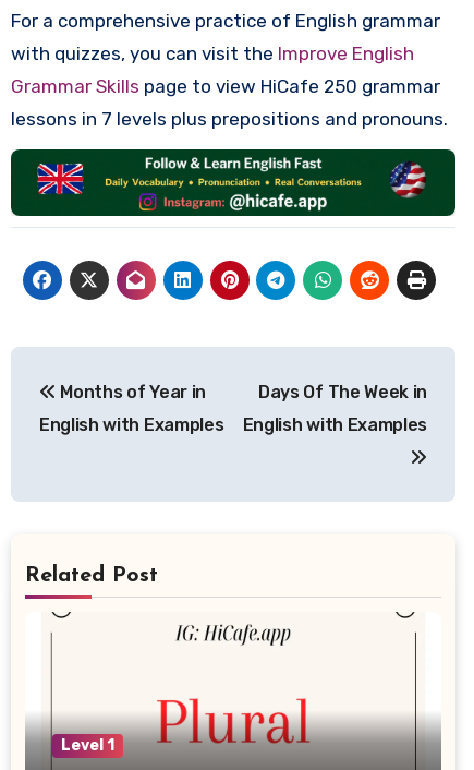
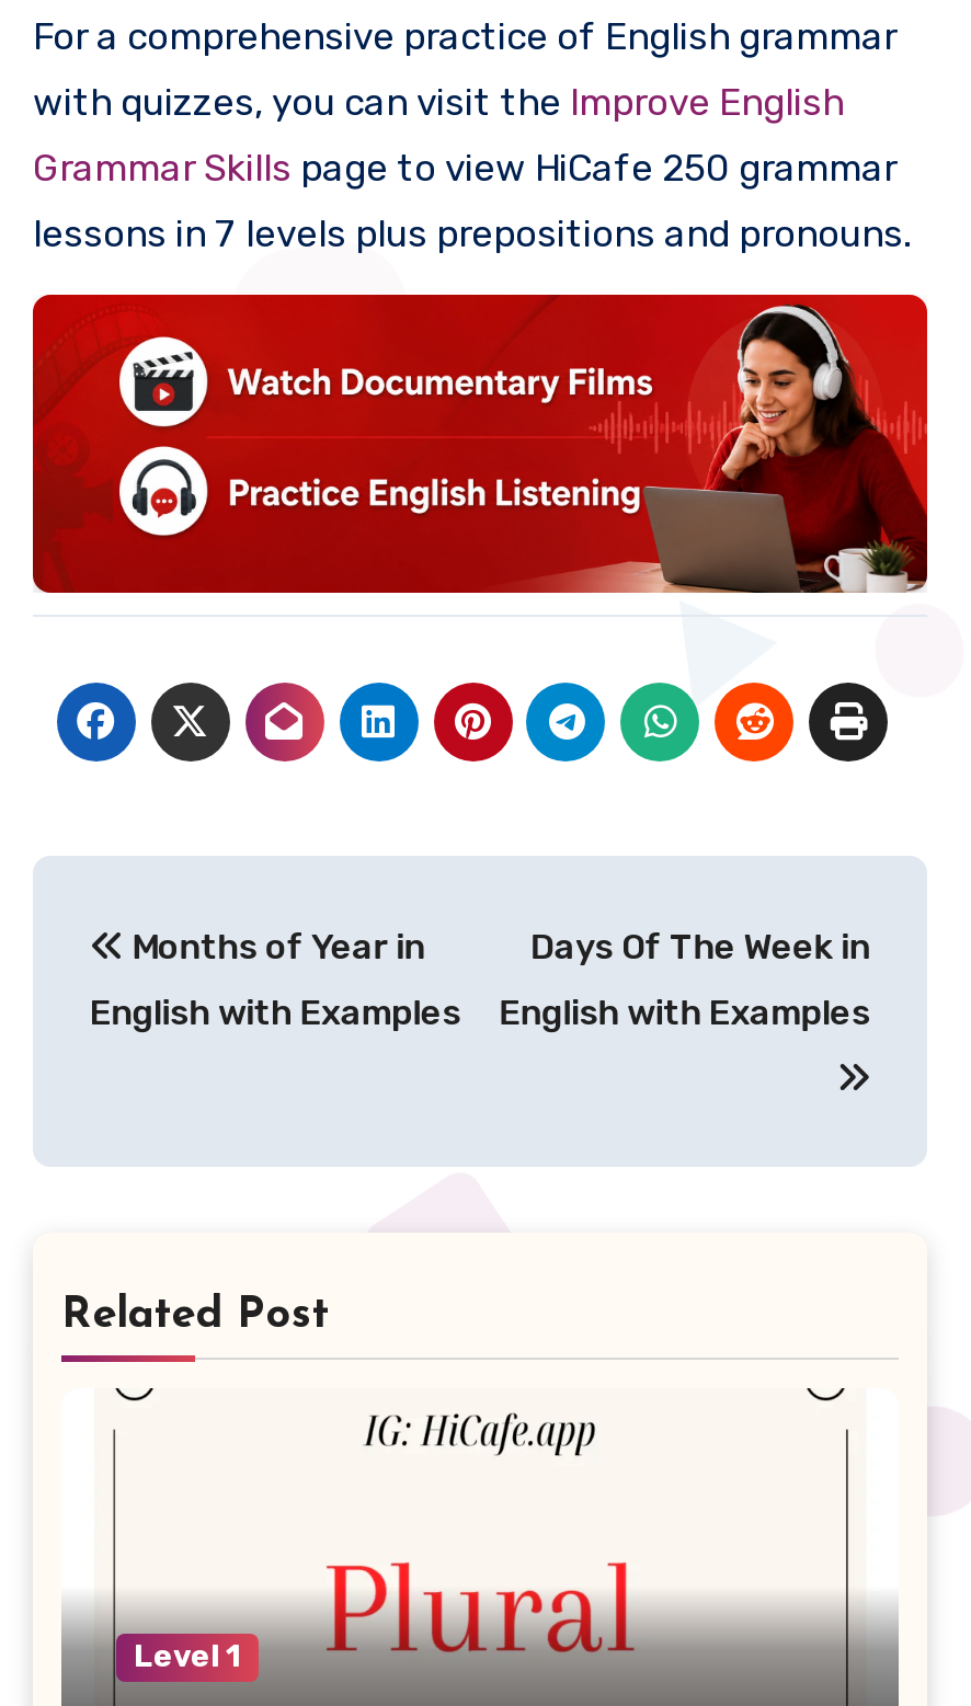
- [image]
+ [image]
